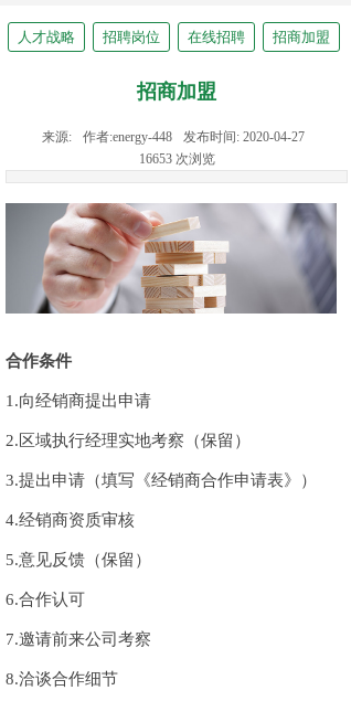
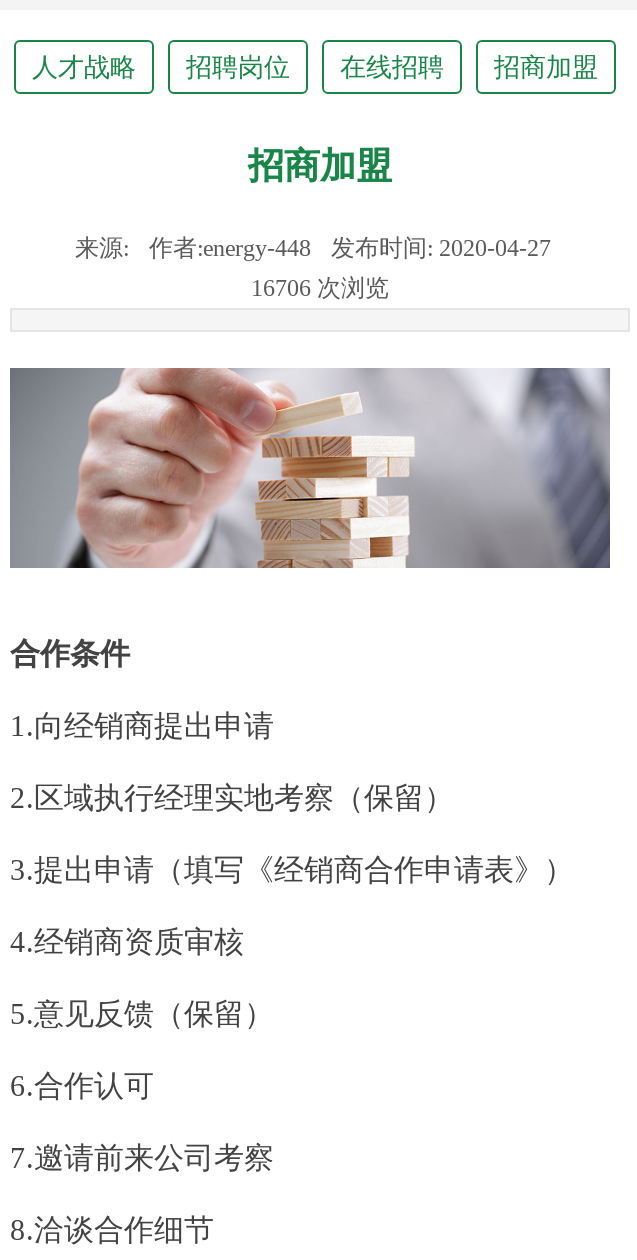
- 16653次浏览
+ 16706次浏览
